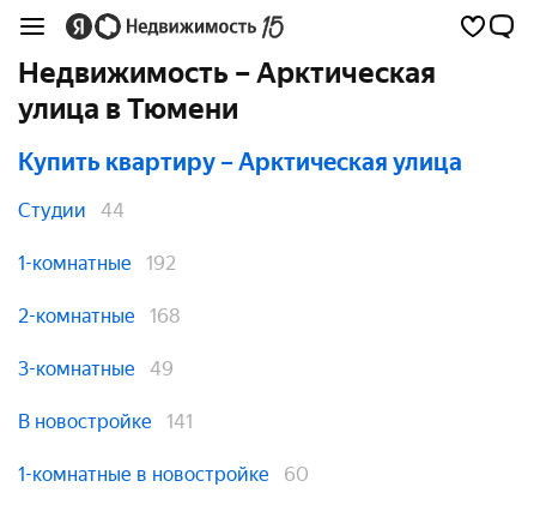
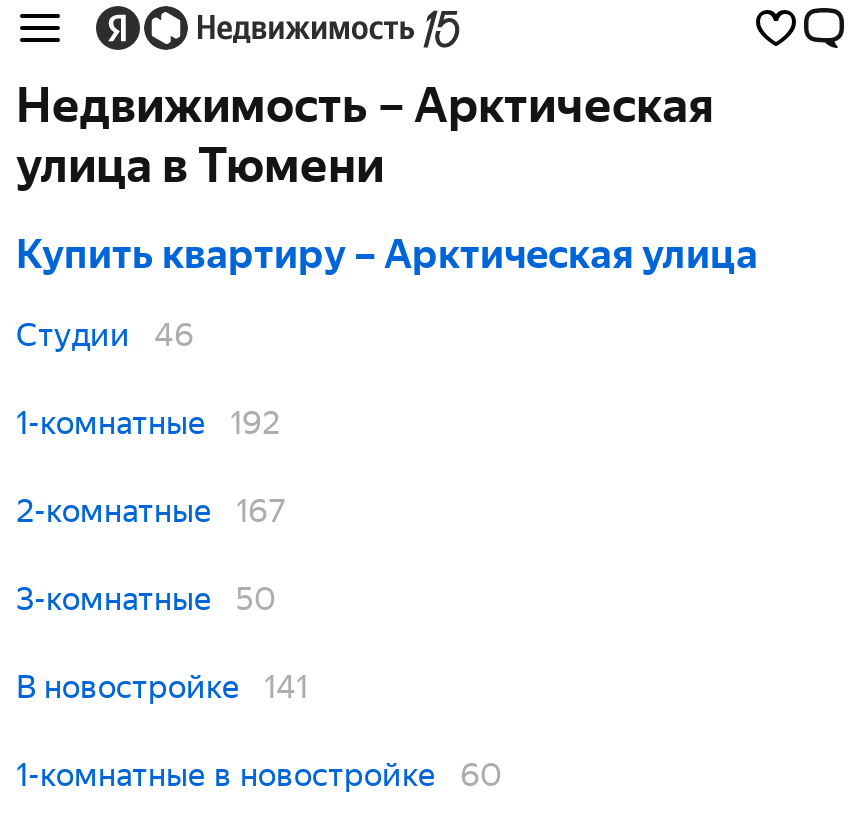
- Студии 44
+ Студии 46

- 2-комнатные 168
+ 2-комнатные 167

- 3-комнатные 49
+ 3-комнатные 50
